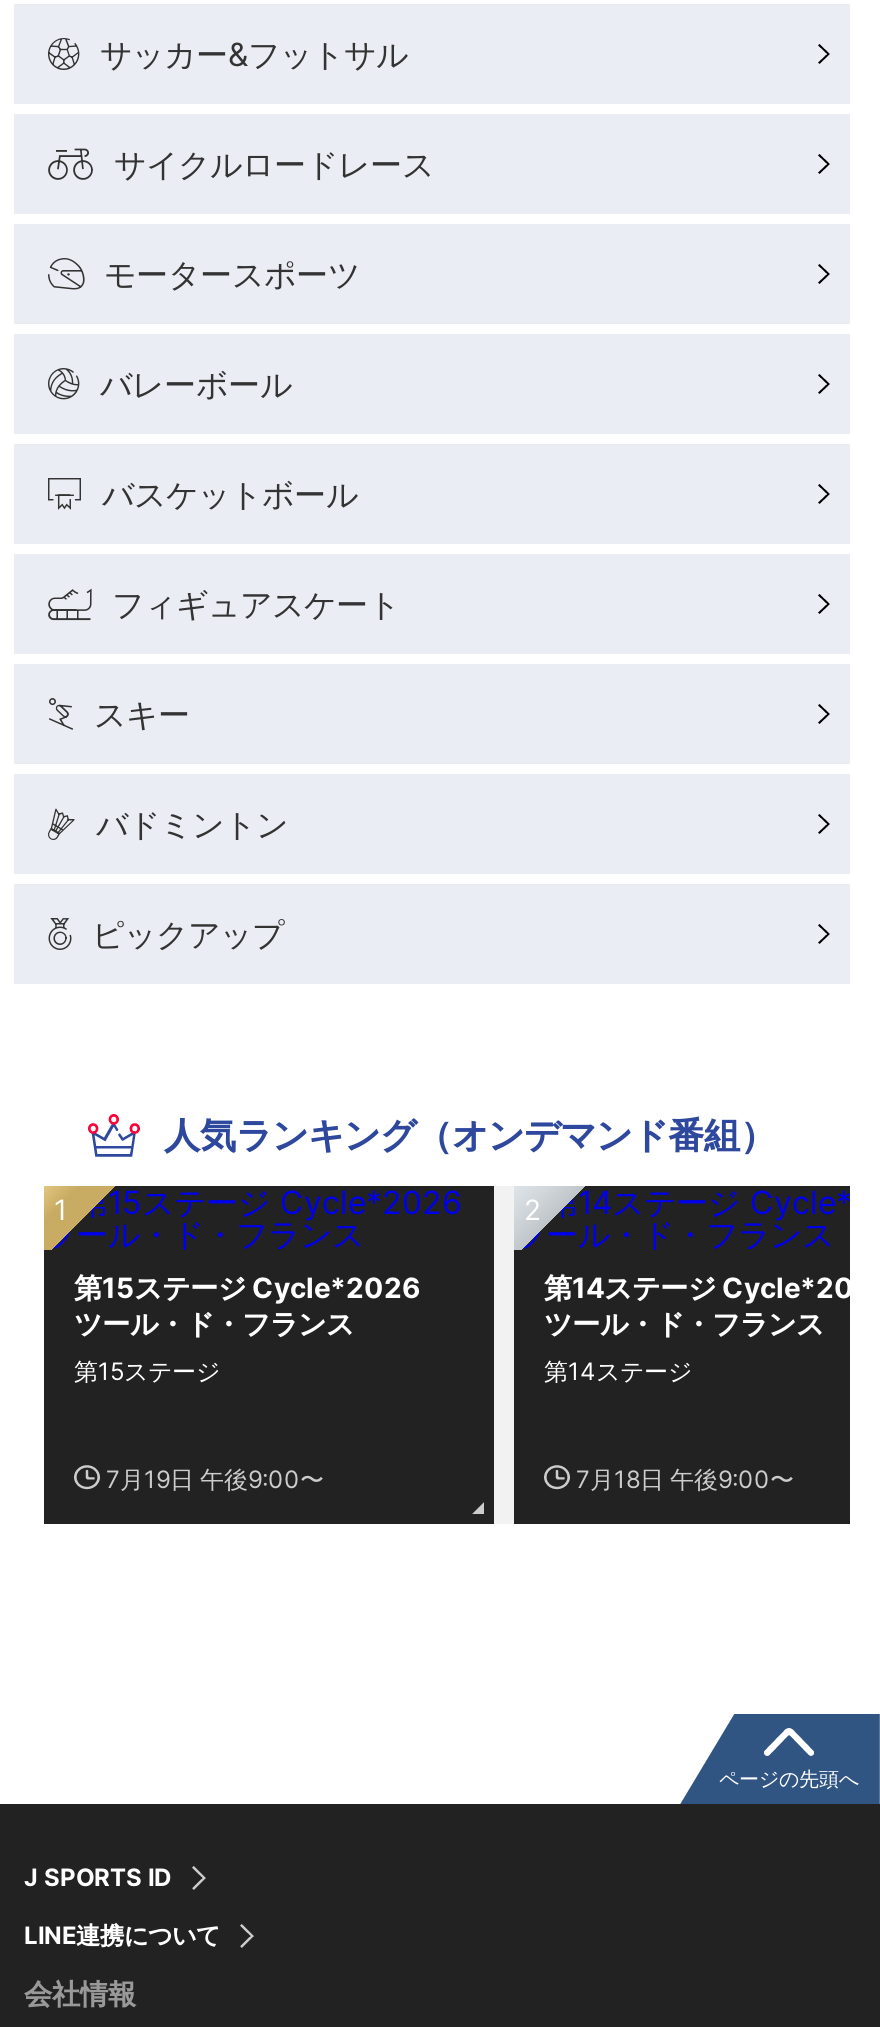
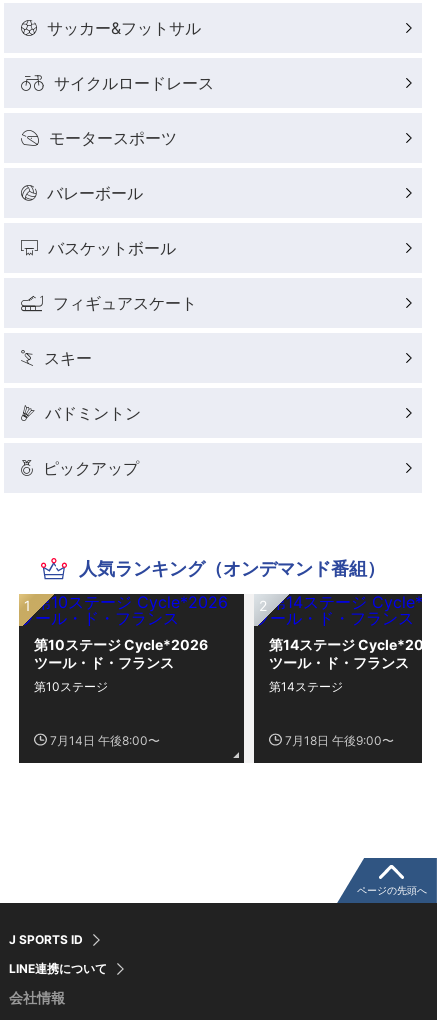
- 第15ステージ Cycle*2026
+ 第10ステージ Cycle*2026

- 第15ステージ
+ 第10ステージ

- 7月19日 午後9:00〜
+ 7月14日 午後8:00〜
